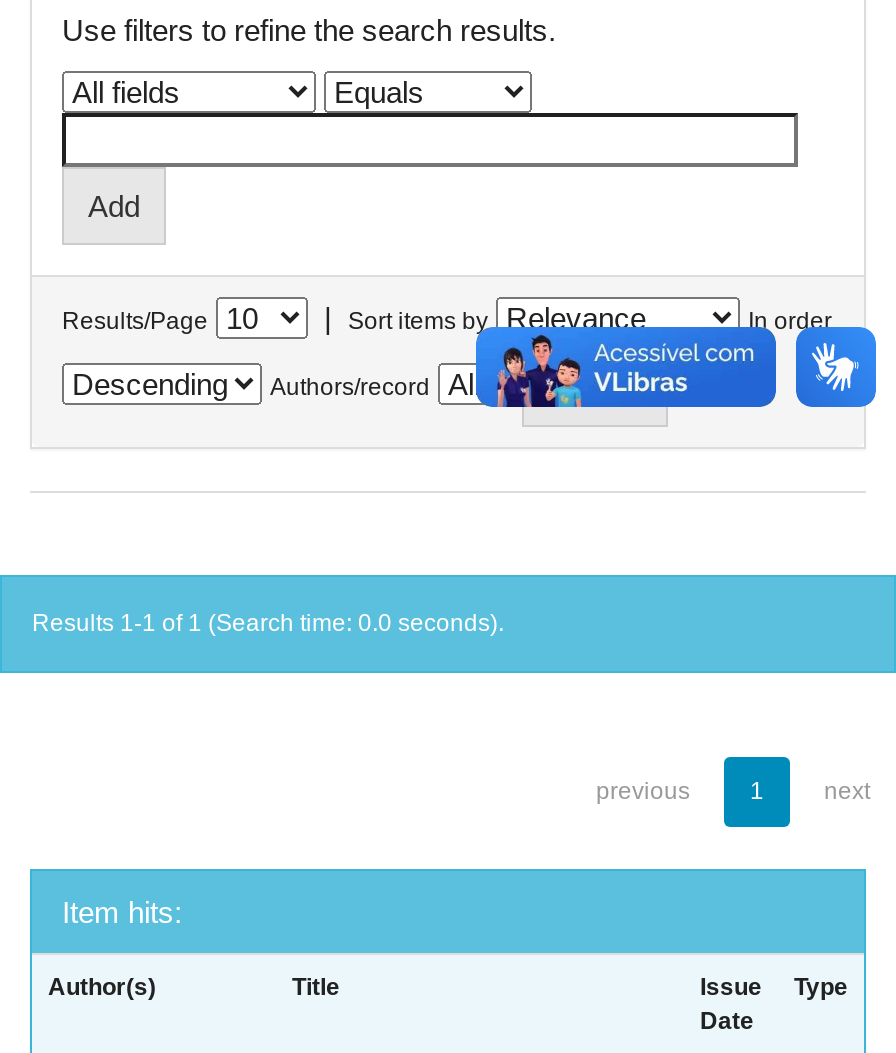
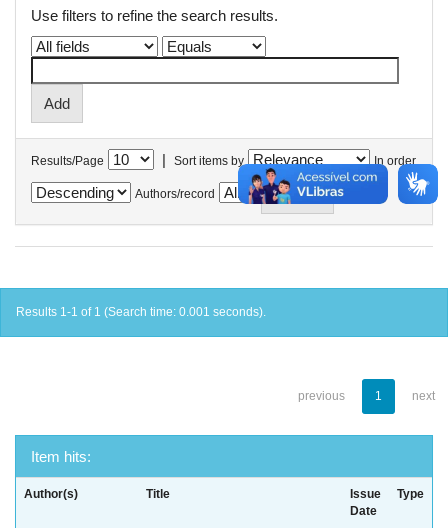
- Results 1-1 of 1 (Search time: 0.0 seconds).
+ Results 1-1 of 1 (Search time: 0.001 seconds).
